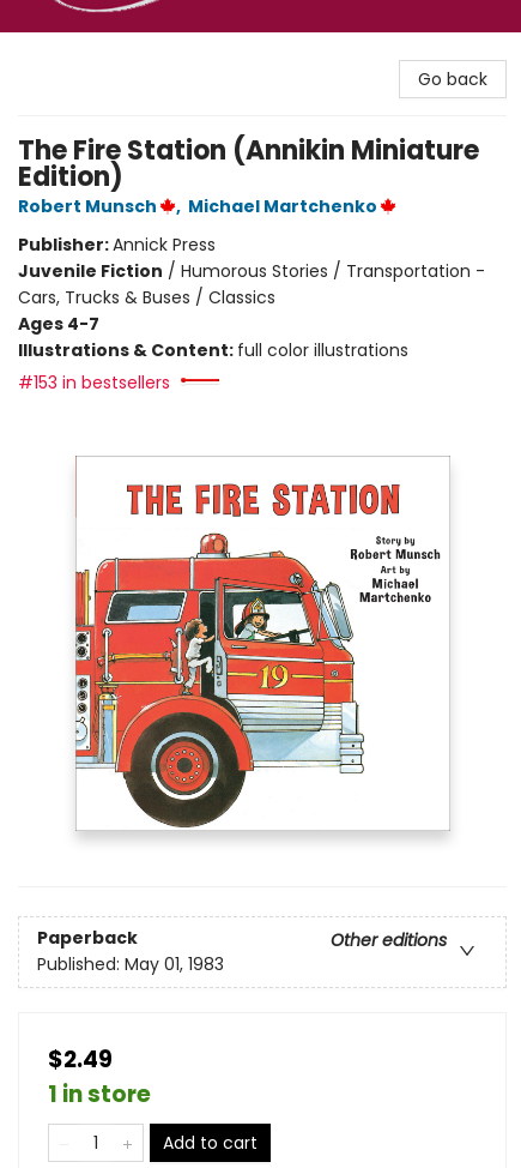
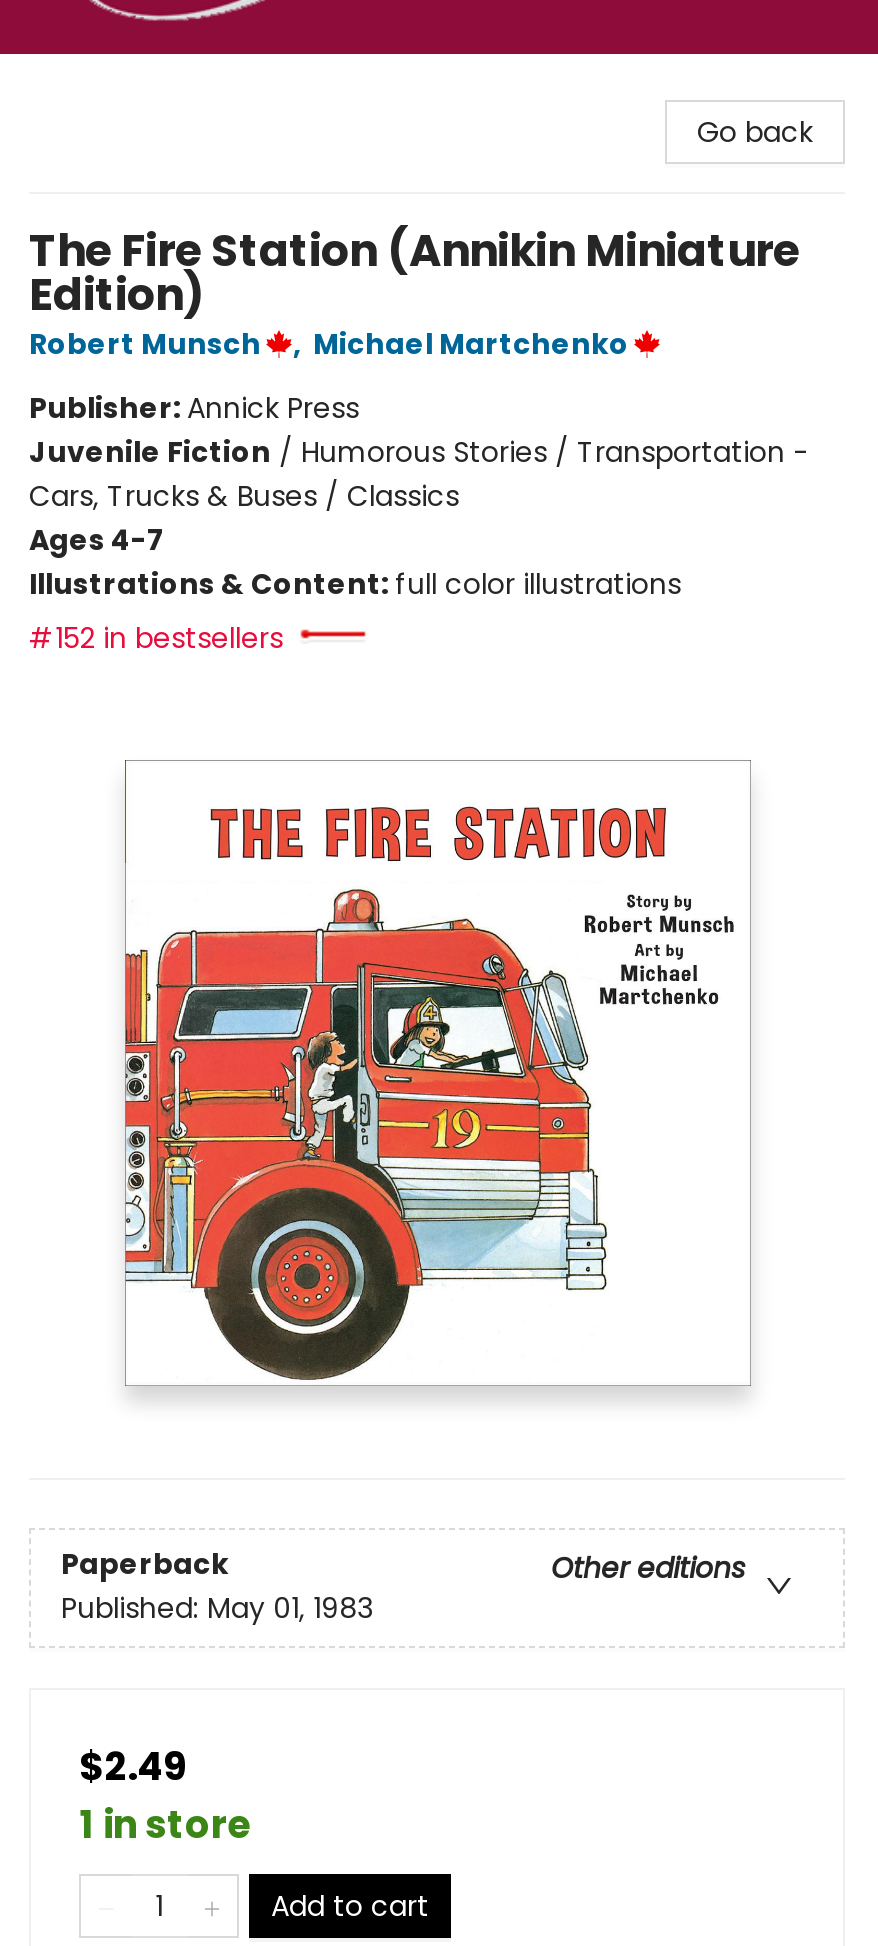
- #153 in bestsellers
+ #152 in bestsellers
